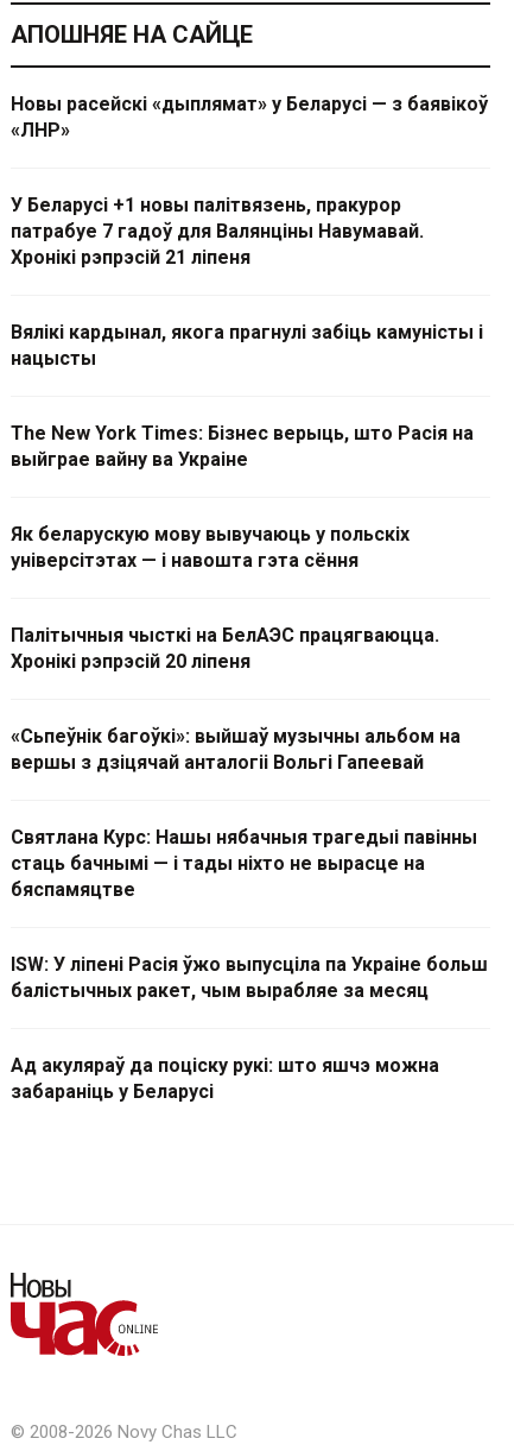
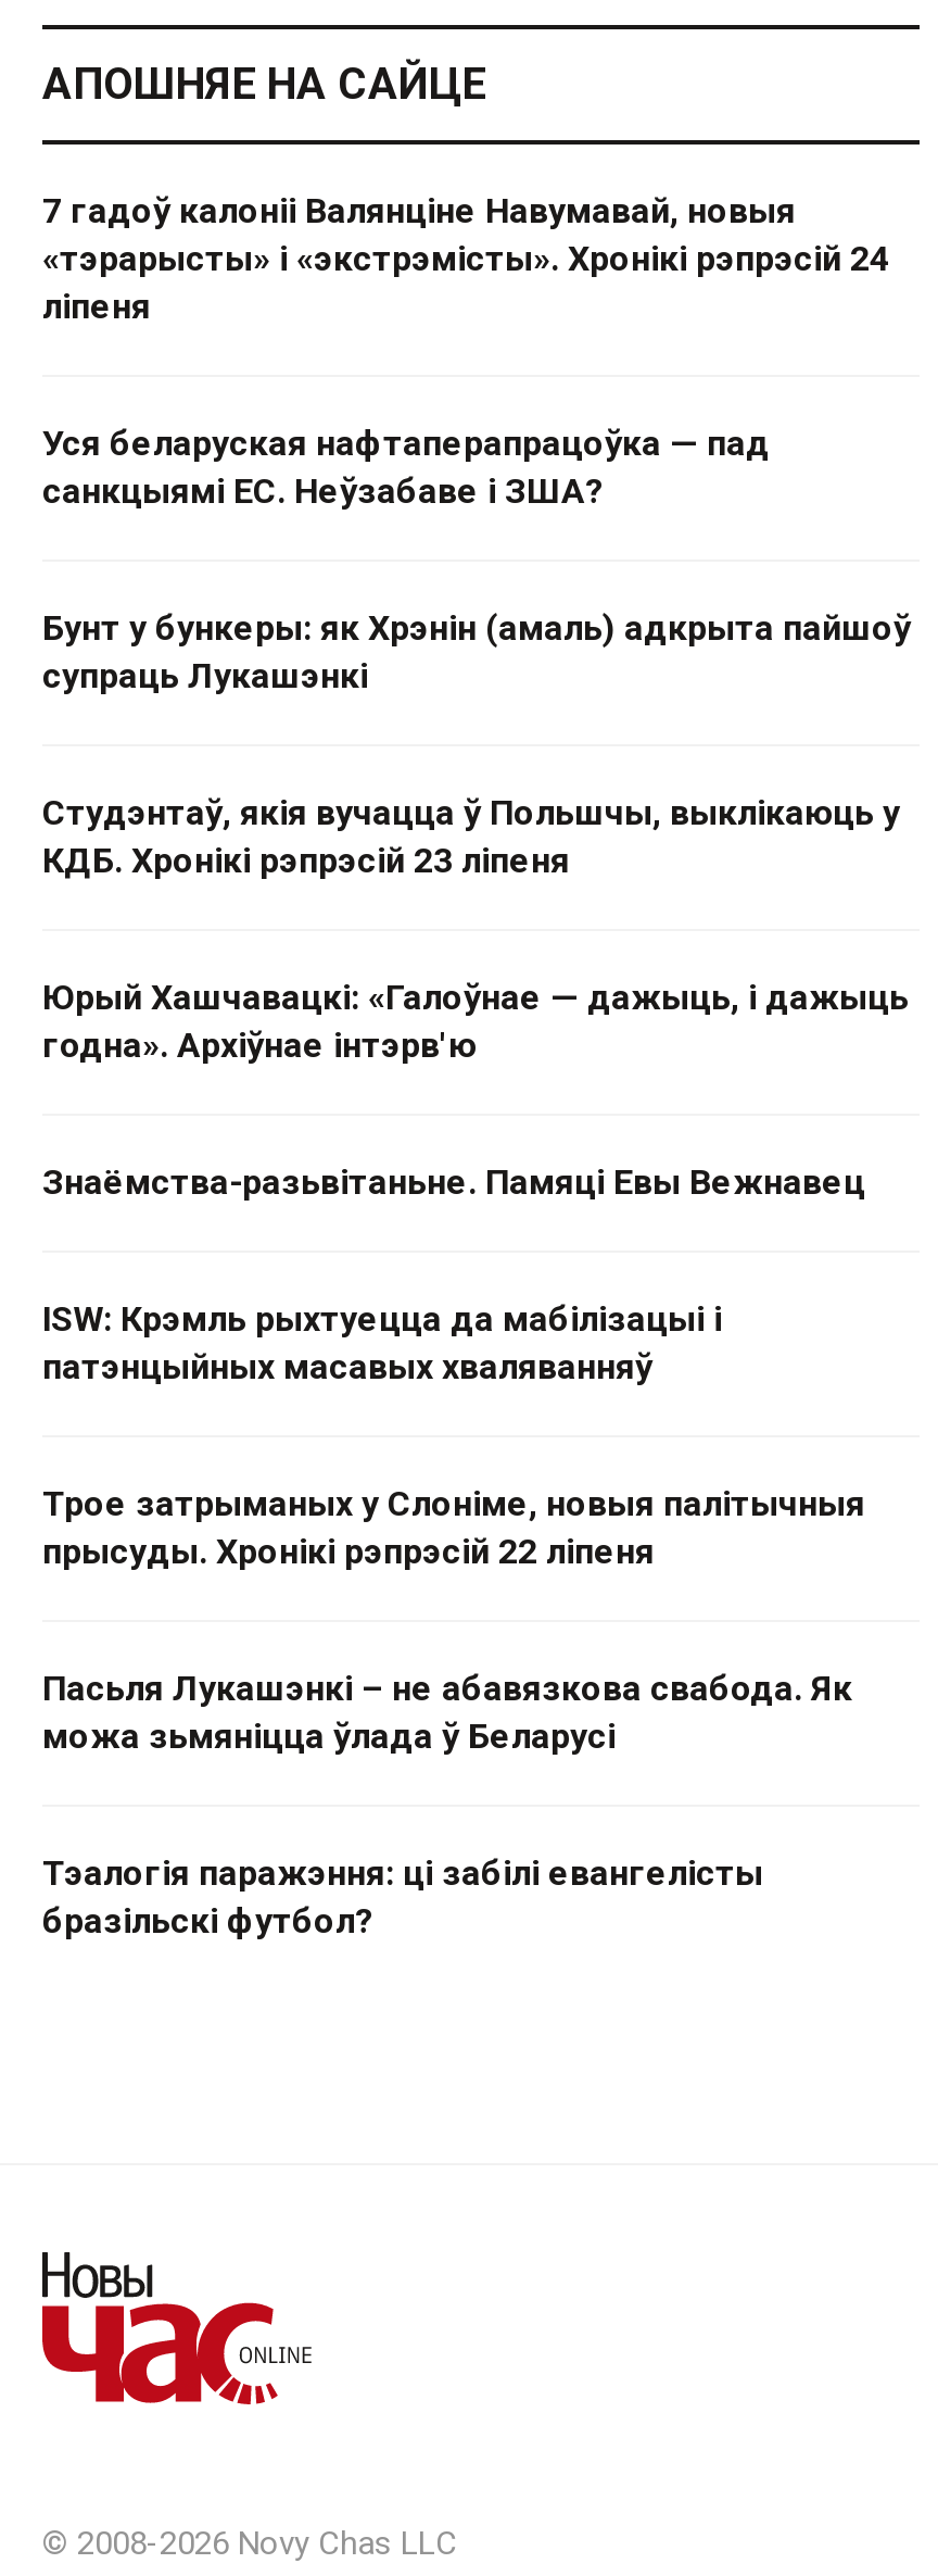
- Новы расейскі «дыплямат» у Беларусі — з баявікоў
- «ЛНР»
+ 7 гадоў калоніі Валянціне Навумавай, новыя
+ «тэрарысты» і «экстрэмісты». Хронікі рэпрэсій 24
+ ліпеня

- У Беларусі +1 новы палітвязень, пракурор
- патрабуе 7 гадоў для Валянціны Навумавай.
- Хронікі рэпрэсій 21 ліпеня
+ Уся беларуская нафтаперапрацоўка — пад
+ санкцыямі ЕС. Неўзабаве і ЗША?

- Вялікі кардынал, якога прагнулі забіць камуністы і
- нацысты
+ Бунт у бункеры: як Хрэнін (амаль) адкрыта пайшоў
+ супраць Лукашэнкі

- The New York Times: Бізнес верыць, што Расія на
- выйграе вайну ва Украіне
+ Студэнтаў, якія вучацца ў Польшчы, выклікаюць у
+ КДБ. Хронікі рэпрэсій 23 ліпеня

- Як беларускую мову вывучаюць у польскіх
- універсітэтах — і навошта гэта сёння
+ Юрый Хашчавацкі: «Галоўнае — дажыць, і дажыць
+ годна». Архіўнае інтэрв'ю

- Палітычныя чысткі на БелАЭС працягваюцца.
- Хронікі рэпрэсій 20 ліпеня
+ Знаёмства-разьвітаньне. Памяці Евы Вежнавец

- «Сьпеўнік багоўкі»: выйшаў музычны альбом на
- вершы з дзіцячай анталогіі Вольгі Гапеевай
+ ISW: Крэмль рыхтуецца да мабілізацыі і
+ патэнцыйных масавых хваляванняў

- Святлана Курс: Нашы нябачныя трагедыі павінны
- стаць бачнымі — і тады ніхто не вырасце на
- бяспамяцтве
+ Трое затрыманых у Слоніме, новыя палітычныя
+ прысуды. Хронікі рэпрэсій 22 ліпеня

- ISW: У ліпені Расія ўжо выпусціла па Украіне больш
- балістычных ракет, чым вырабляе за месяц
+ Пасьля Лукашэнкі – не абавязкова свабода. Як
+ можа зьмяніцца ўлада ў Беларусі

- Ад акуляраў да поціску рукі: што яшчэ можна
- забараніць у Беларусі
+ Тэалогія паражэння: ці забілі евангелісты
+ бразільскі футбол?
